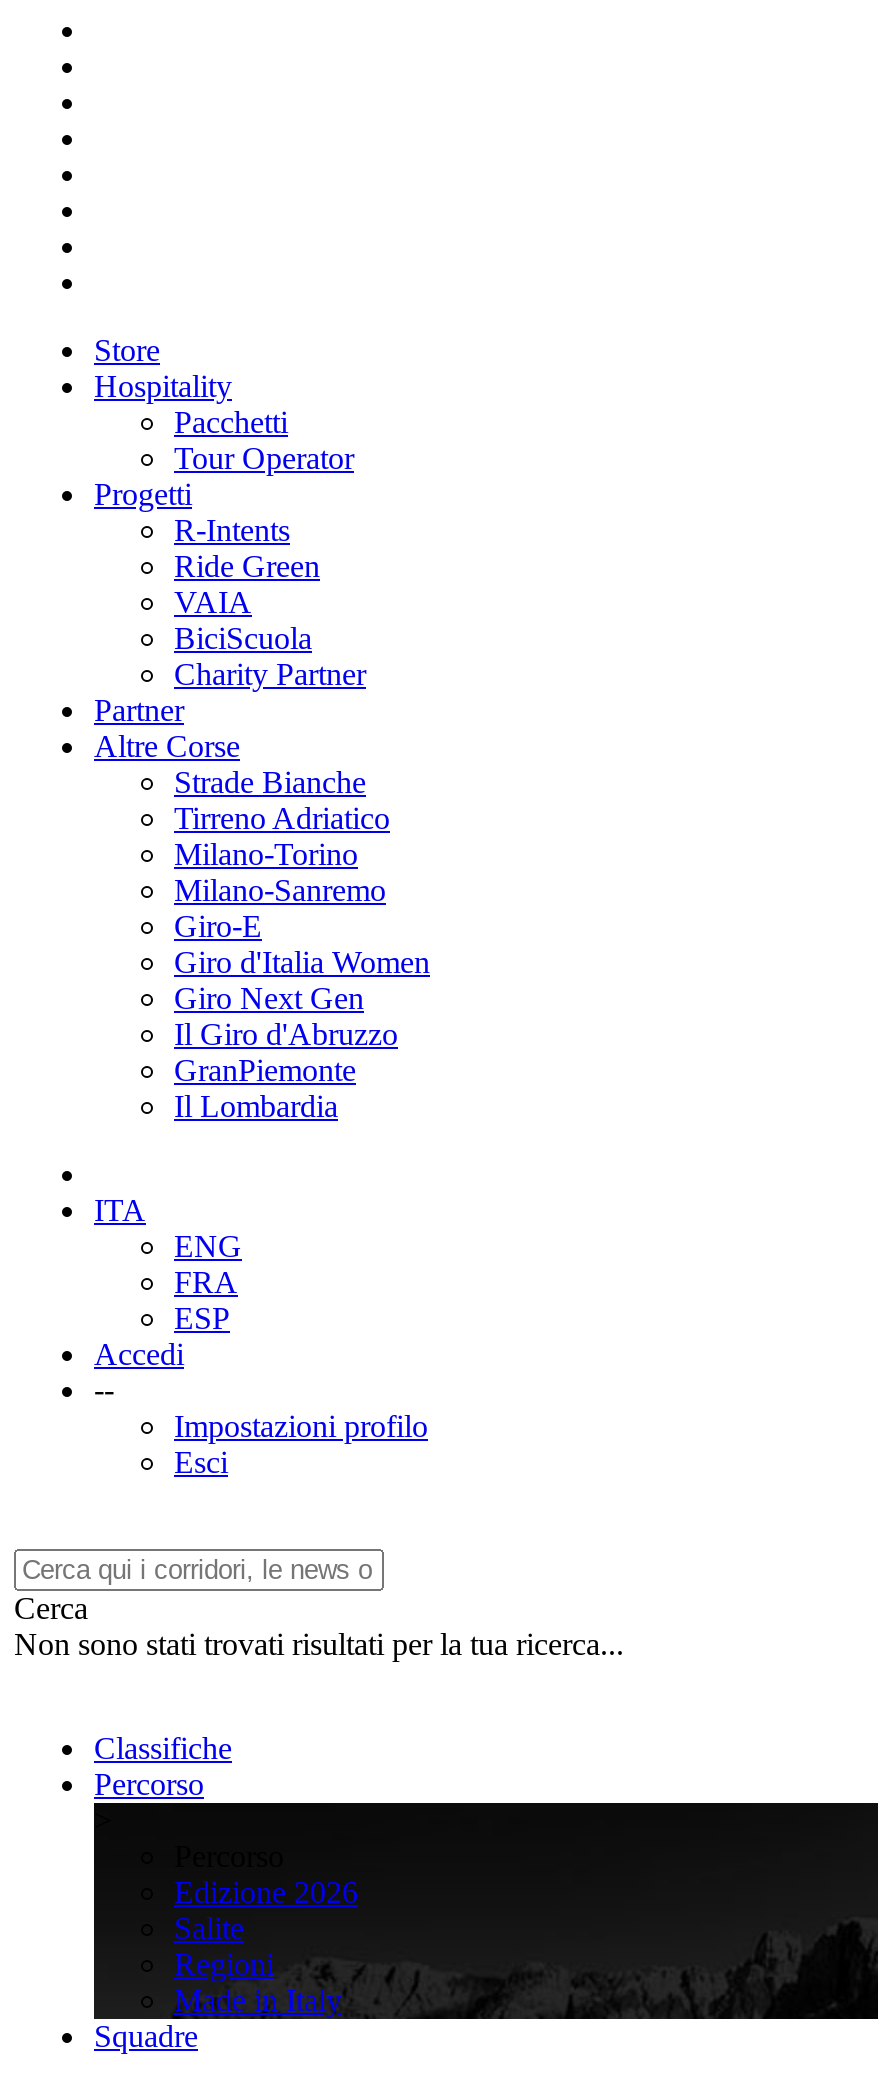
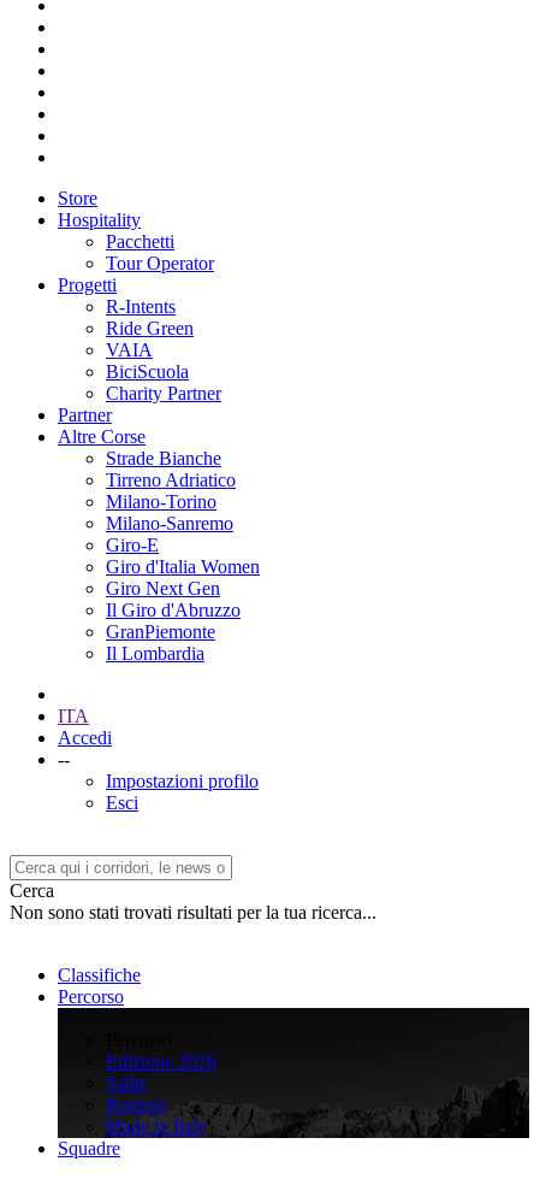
- ENG
- FRA
- ESP
